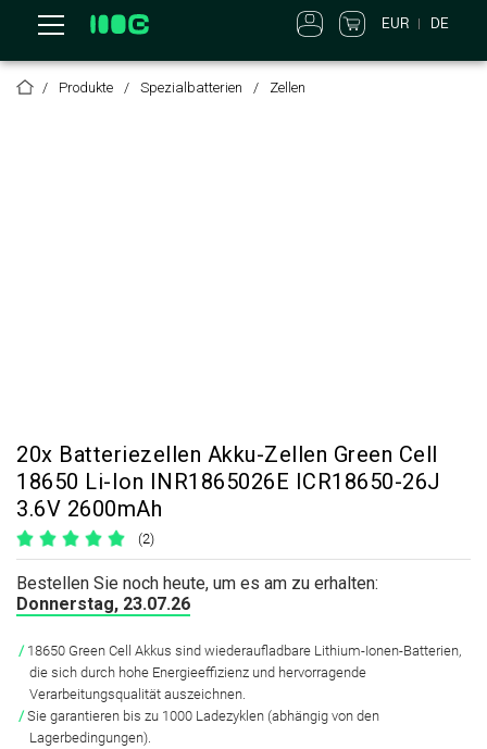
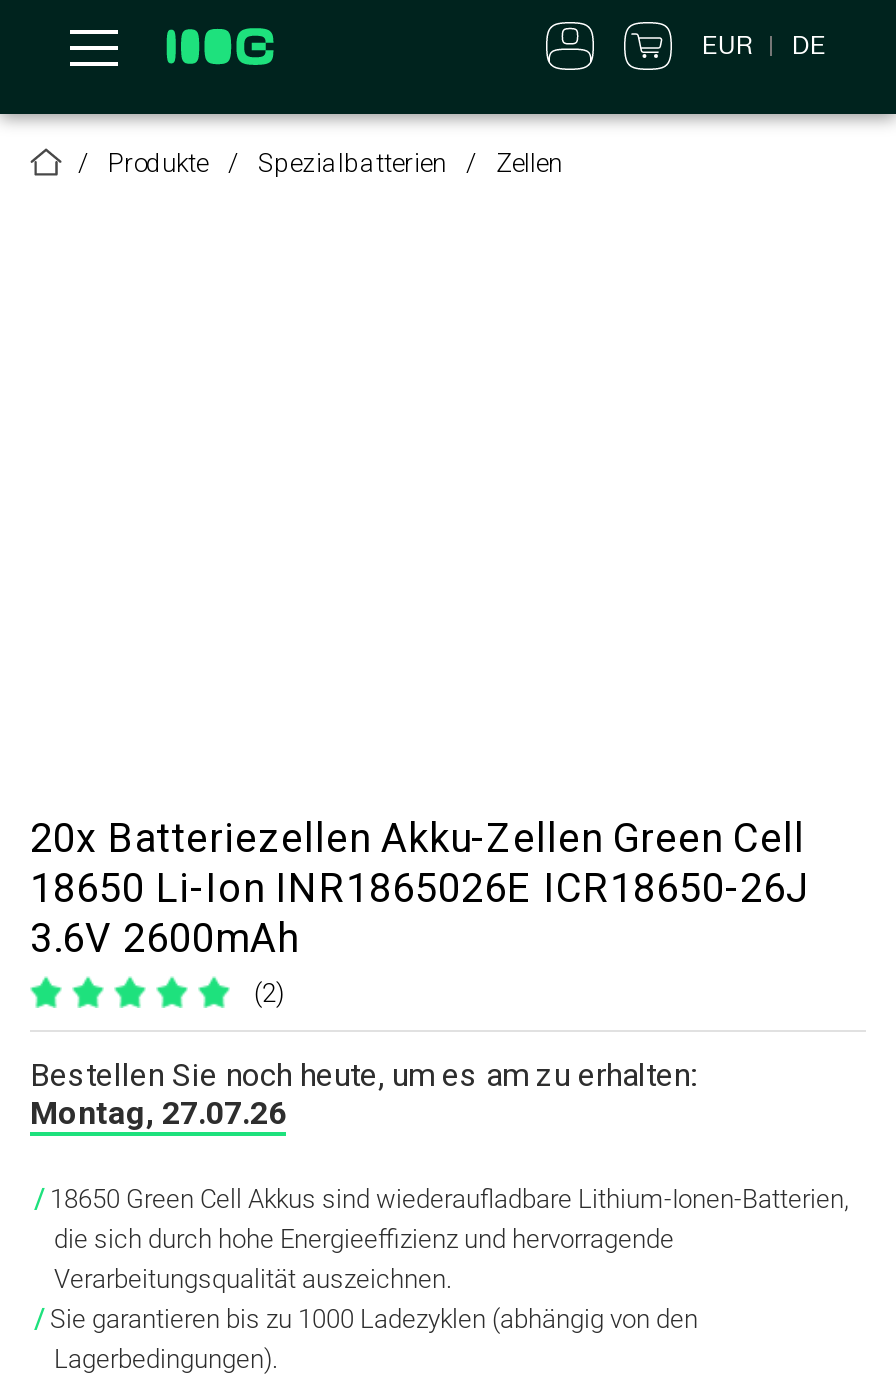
- Donnerstag, 23.07.26
+ Montag, 27.07.26
